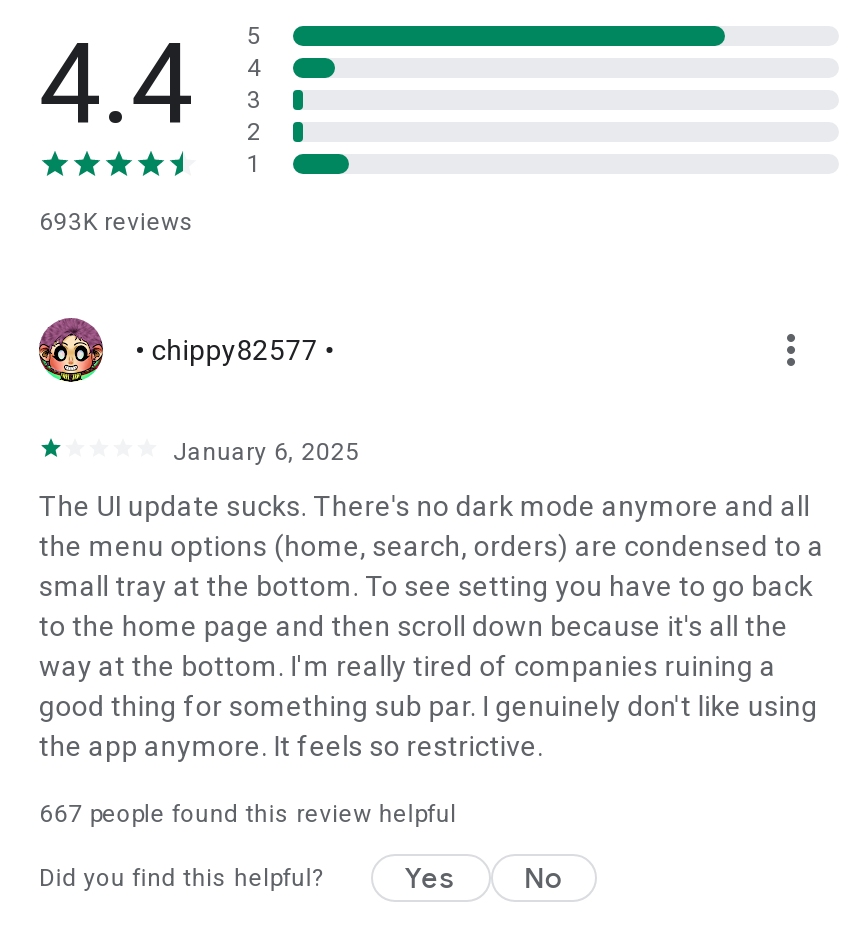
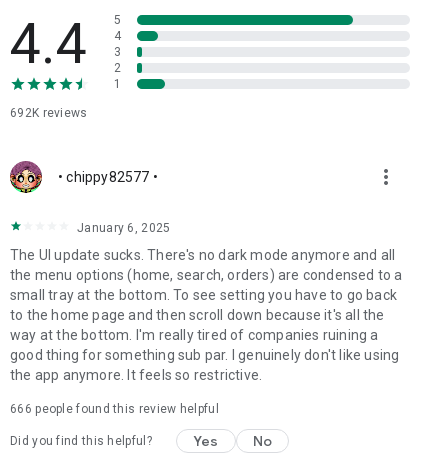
- 693K reviews
+ 692K reviews

- 667 people found this review helpful
+ 666 people found this review helpful
